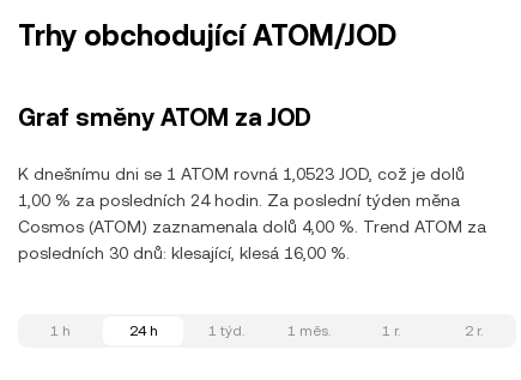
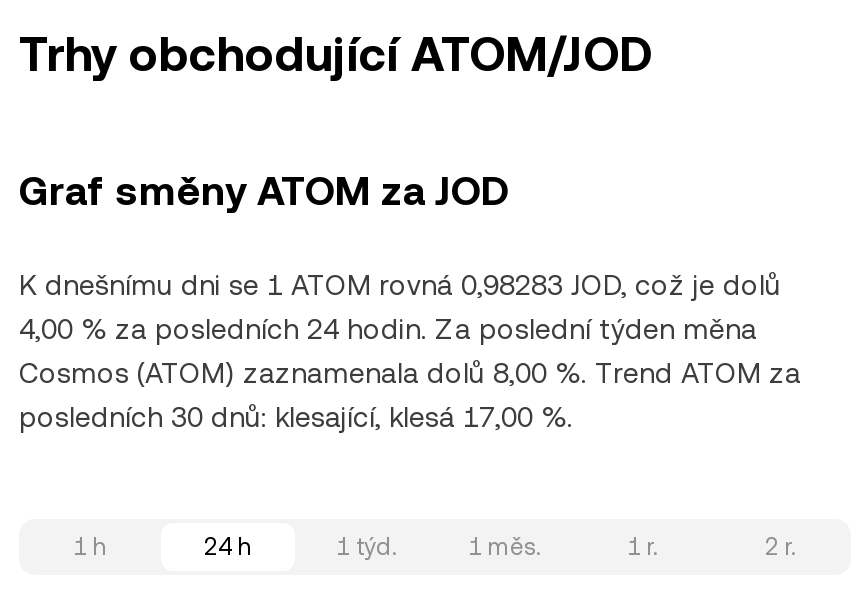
- K dnešnímu dni se 1 ATOM rovná 1,0523 JOD, což je dolů
+ K dnešnímu dni se 1 ATOM rovná 0,98283 JOD, což je dolů

- 1,00 % za posledních 24 hodin. Za poslední týden měna
+ 4,00 % za posledních 24 hodin. Za poslední týden měna

- Cosmos (ATOM) zaznamenala dolů 4,00 %. Trend ATOM za
+ Cosmos (ATOM) zaznamenala dolů 8,00 %. Trend ATOM za

- posledních 30 dnů: klesající, klesá 16,00 %.
+ posledních 30 dnů: klesající, klesá 17,00 %.
